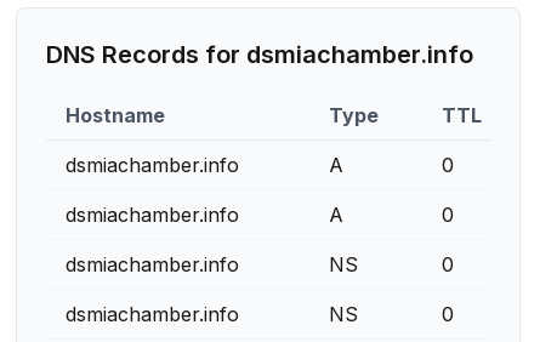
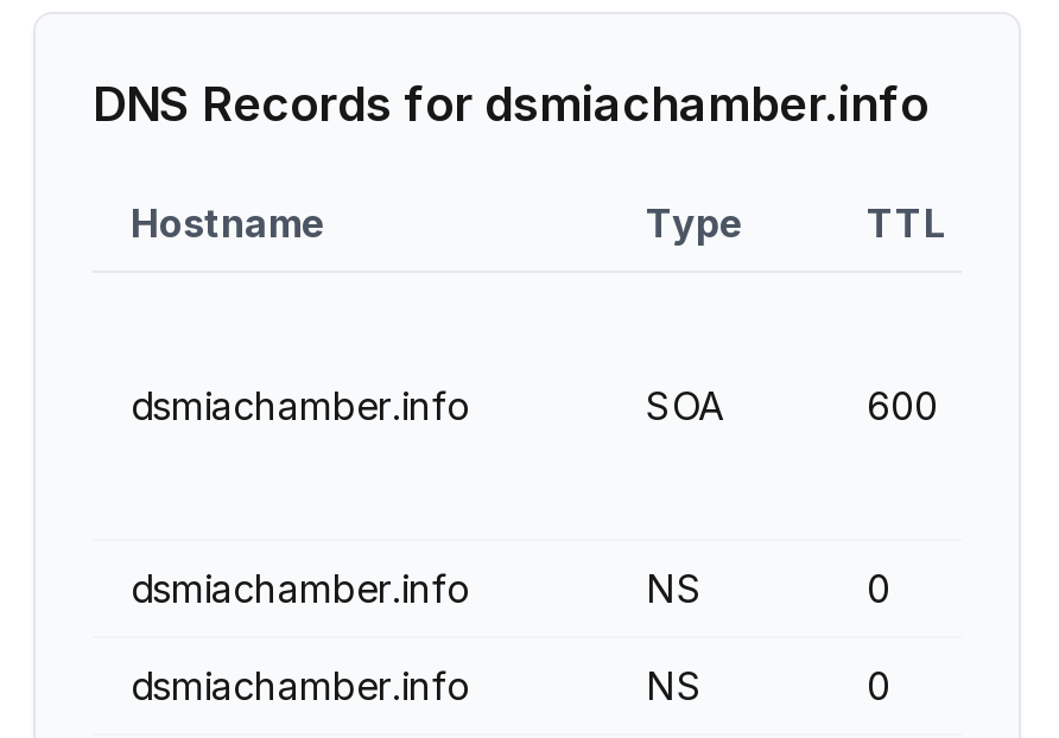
- A
- 0
- dsmiachamber.info
- A
- 0
+ SOA
+ 600
